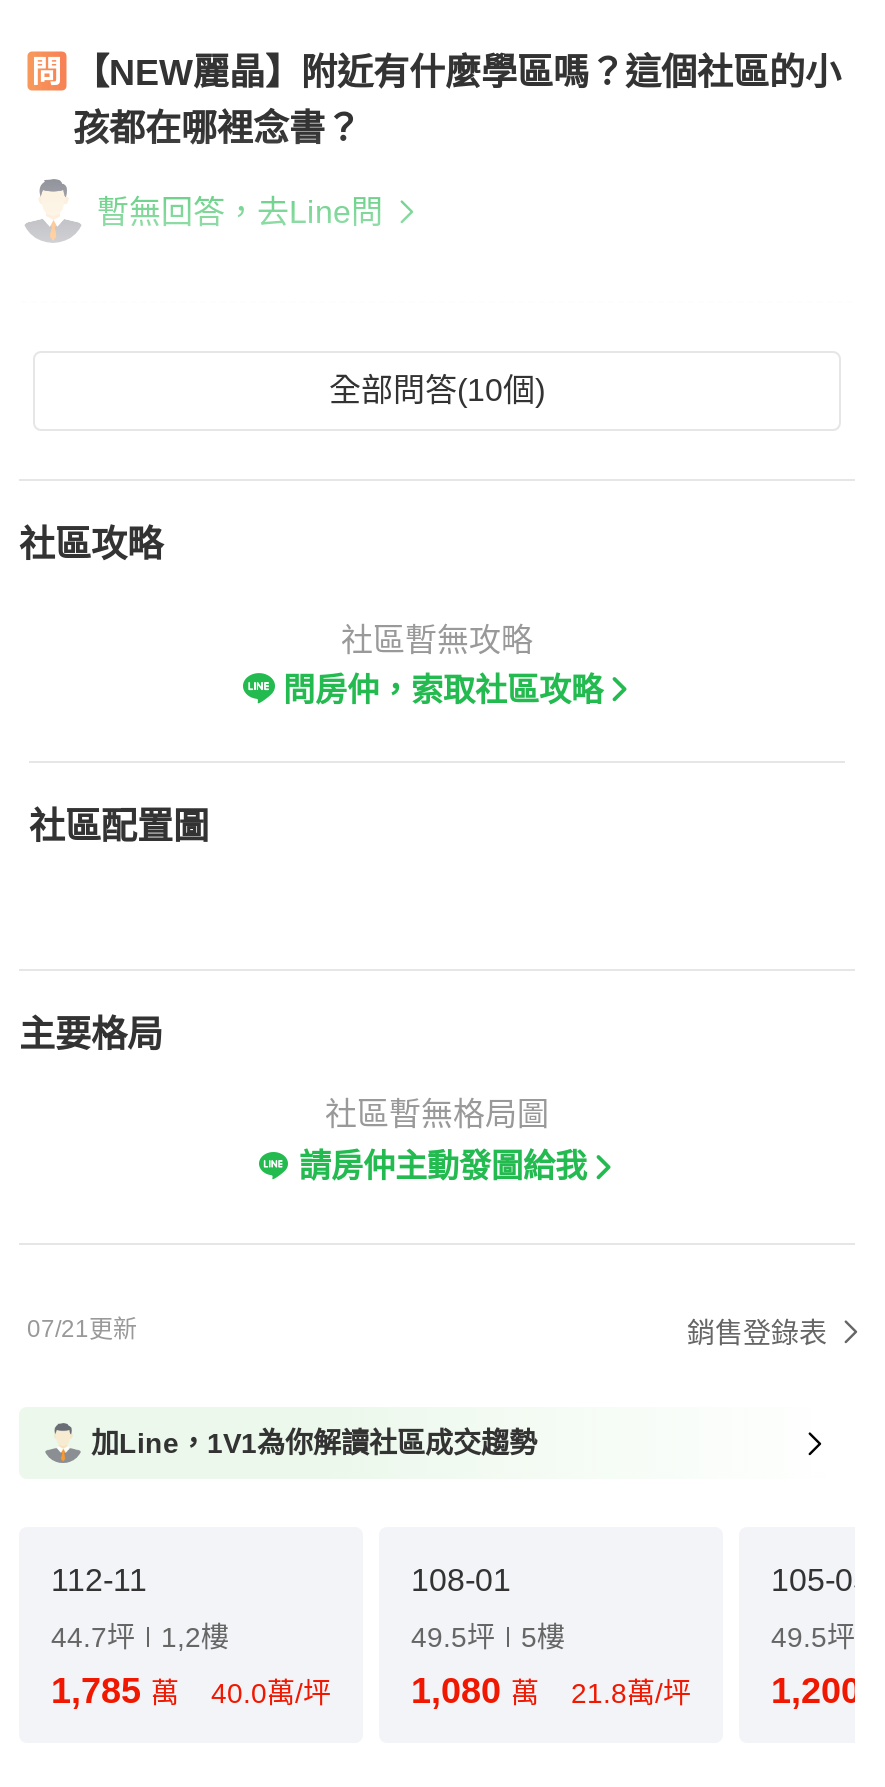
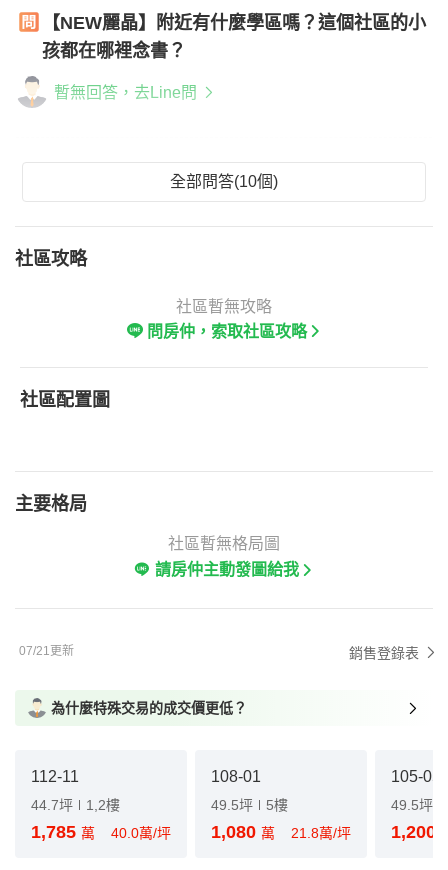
- 加Line，1V1為你解讀社區成交趨勢
+ 為什麼特殊交易的成交價更低？
